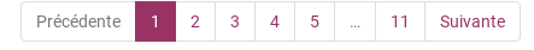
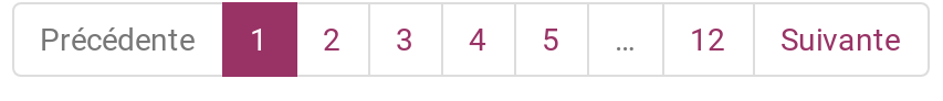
- 11
+ 12
